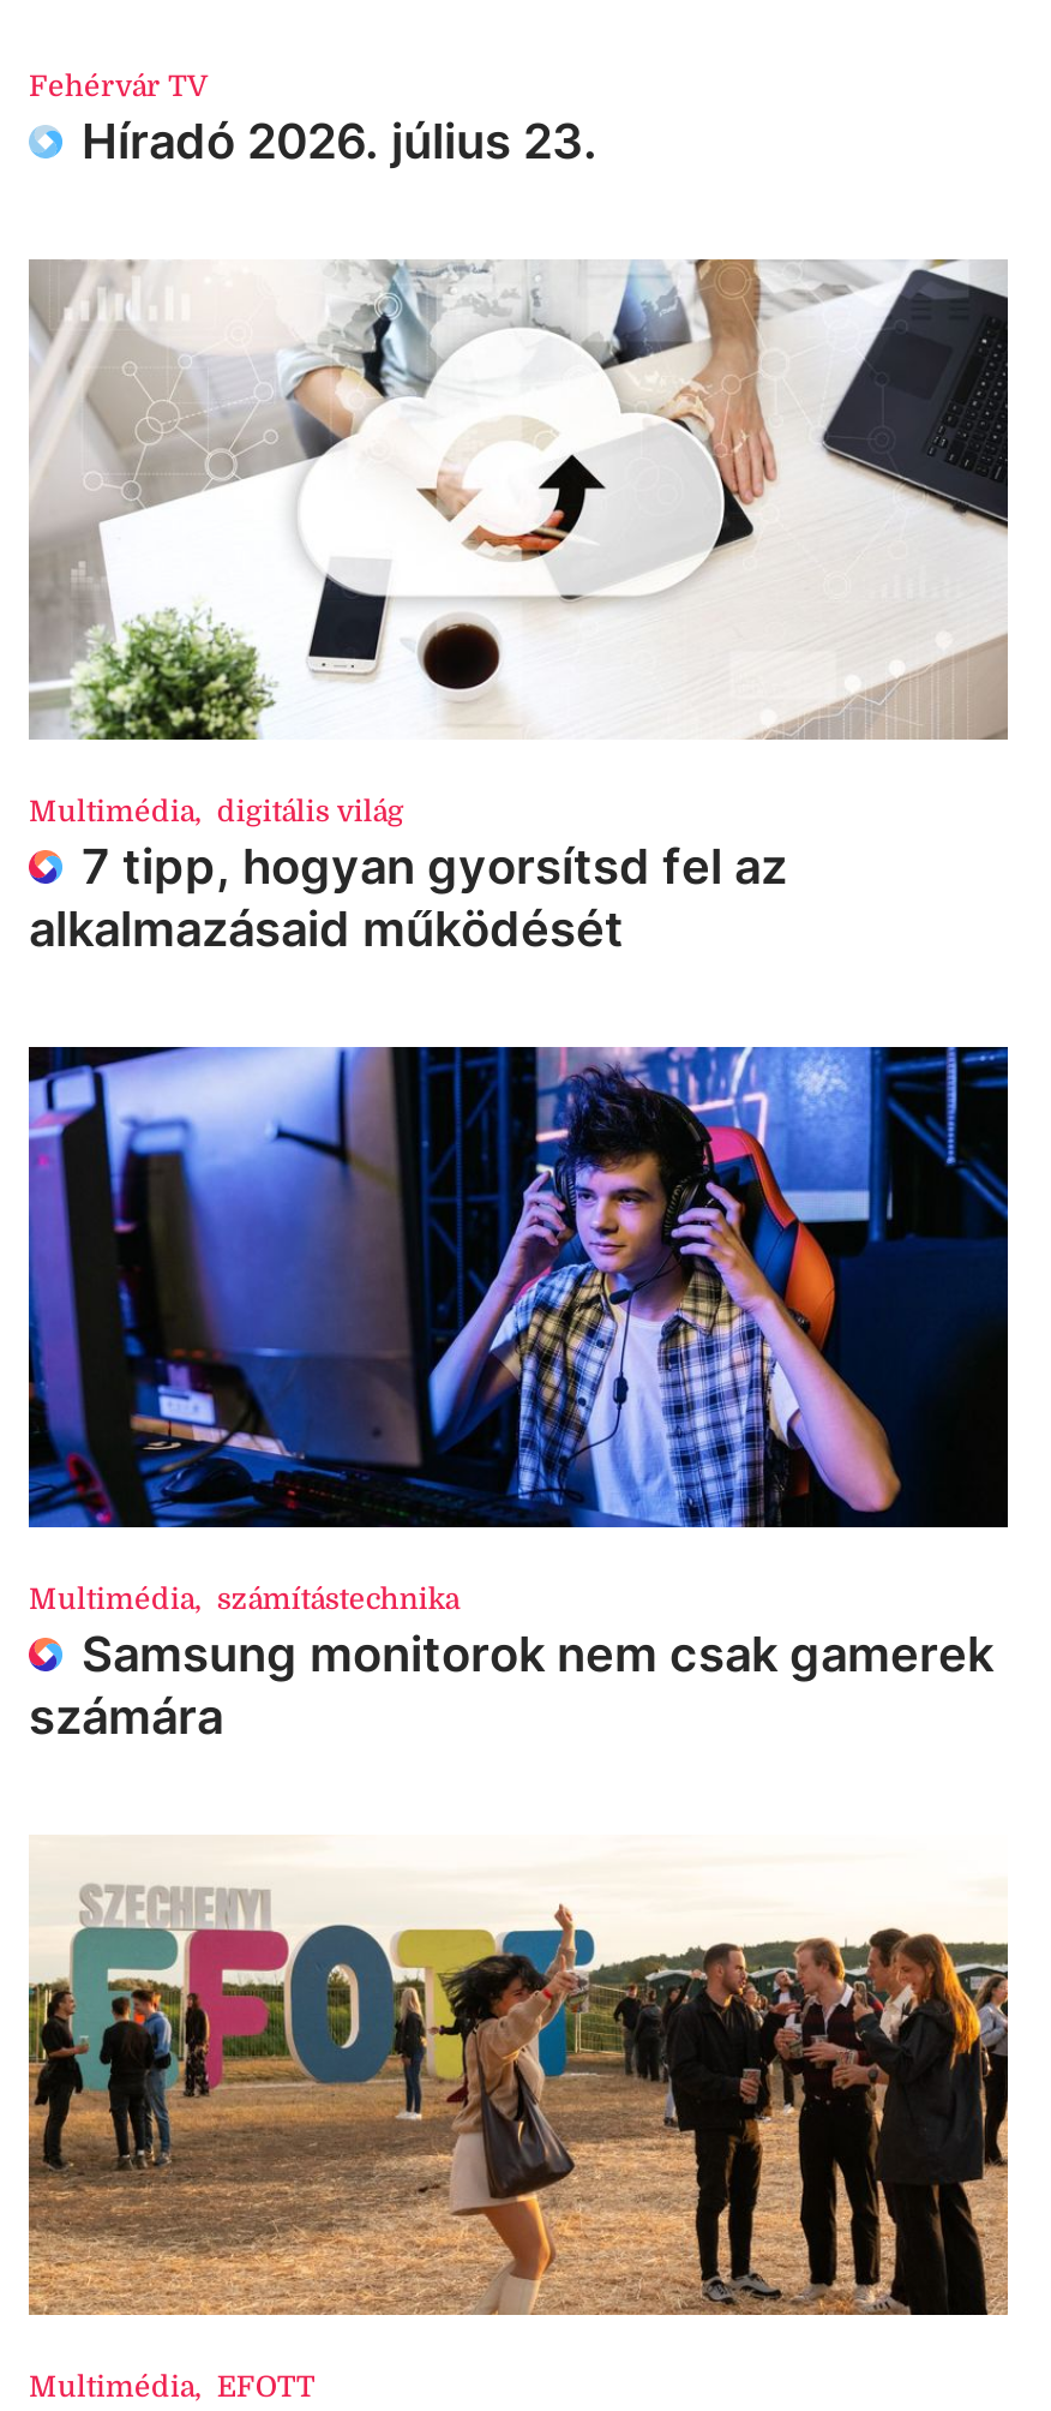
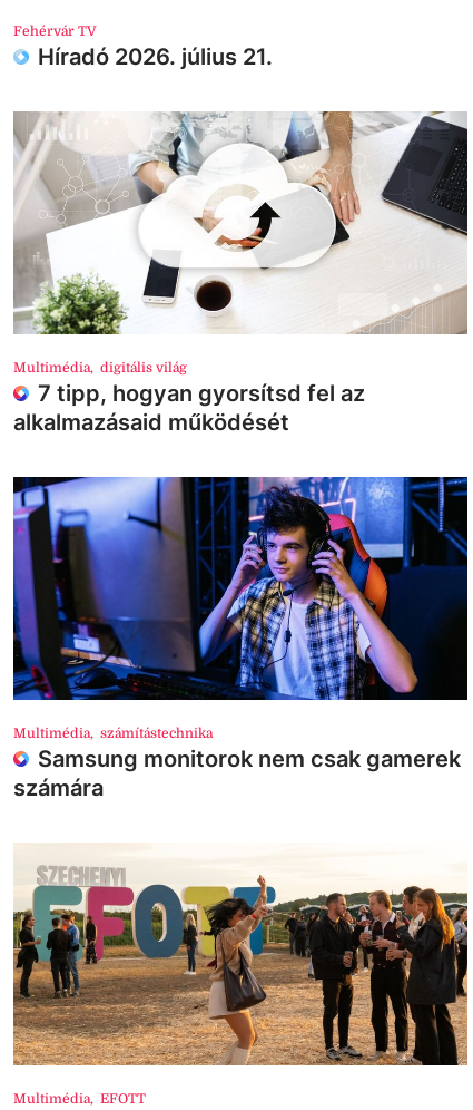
- Híradó 2026. július 23.
+ Híradó 2026. július 21.
